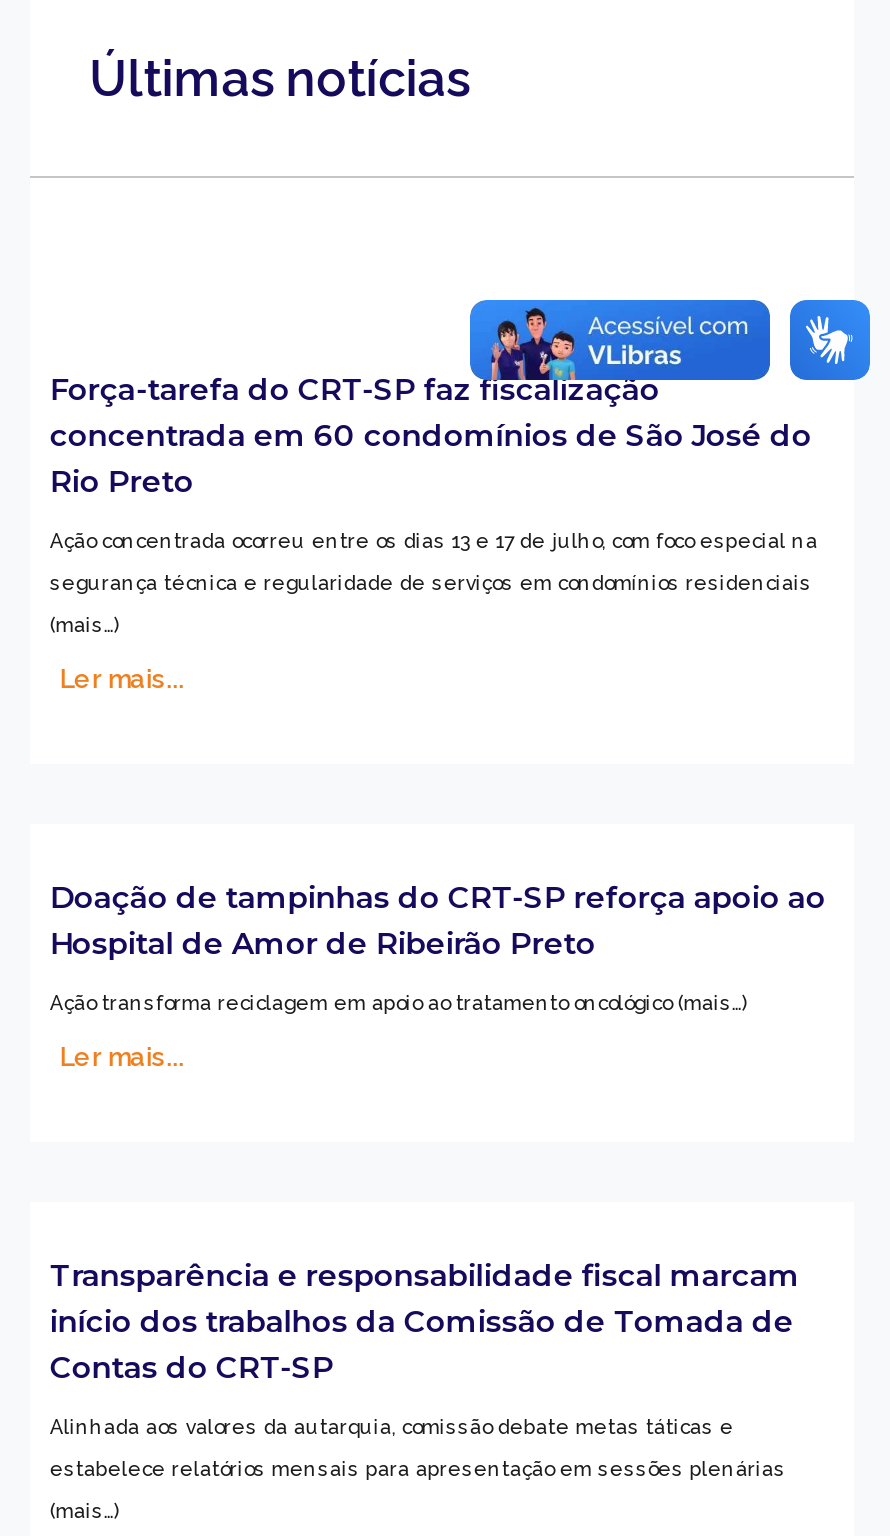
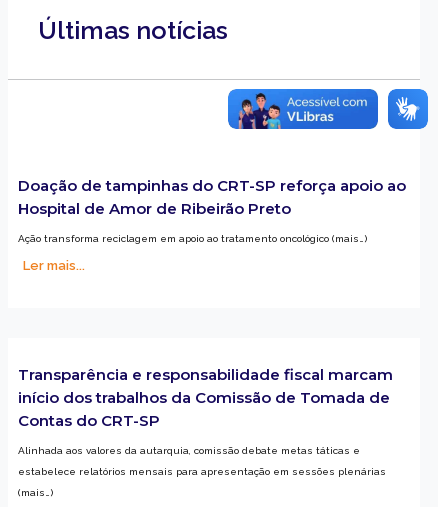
moved down: [image]

- Força-tarefa do CRT-SP faz fiscalização
- concentrada em 60 condomínios de São José do
- Rio Preto
- Ação concentrada ocorreu entre os dias 13 e 17 de julho, com foco especial na
- segurança técnica e regularidade de serviços em condomínios residenciais
- (mais…)
- Ler mais...
